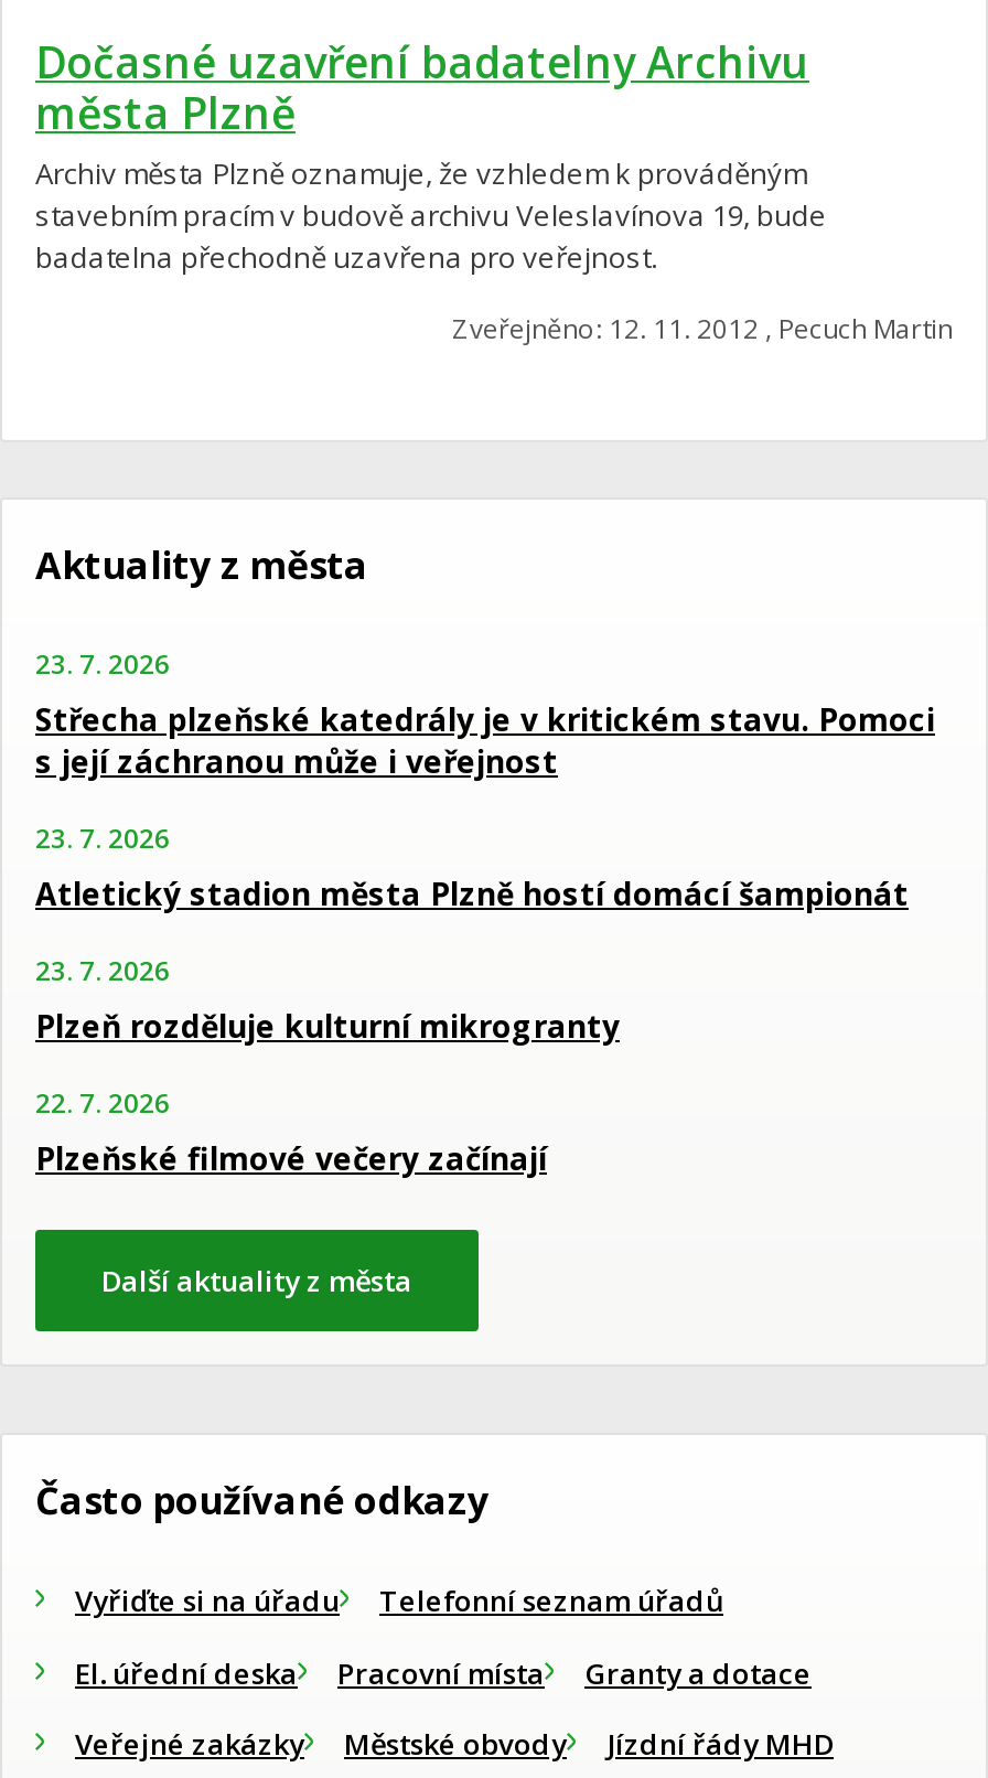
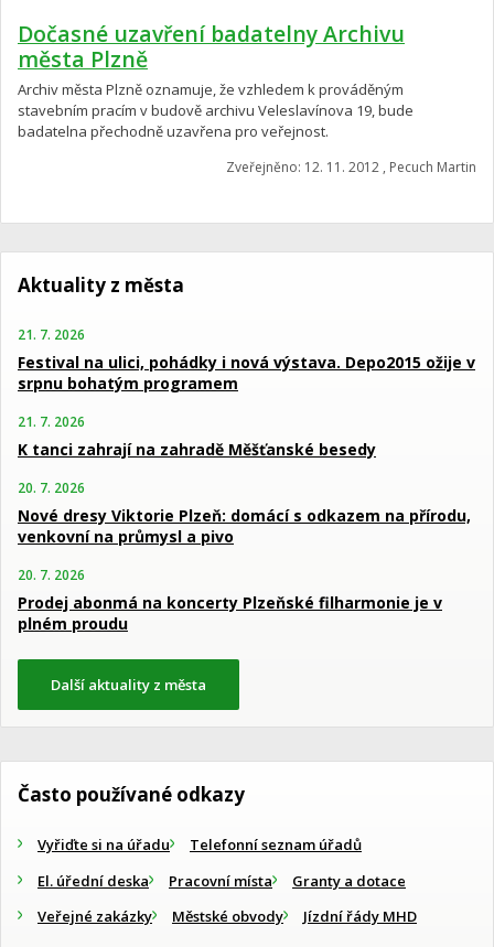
- 23. 7. 2026
- Střecha plzeňské katedrály je v kritickém stavu. Pomoci
- s její záchranou může i veřejnost
+ 21. 7. 2026
+ Festival na ulici, pohádky i nová výstava. Depo2015 ožije v
+ srpnu bohatým programem

- 23. 7. 2026
- Atletický stadion města Plzně hostí domácí šampionát
+ 21. 7. 2026
+ K tanci zahrají na zahradě Měšťanské besedy

- 23. 7. 2026
- Plzeň rozděluje kulturní mikrogranty
+ 20. 7. 2026
+ Nové dresy Viktorie Plzeň: domácí s odkazem na přírodu,
+ venkovní na průmysl a pivo

- 22. 7. 2026
- Plzeňské filmové večery začínají
+ 20. 7. 2026
+ Prodej abonmá na koncerty Plzeňské filharmonie je v
+ plném proudu
